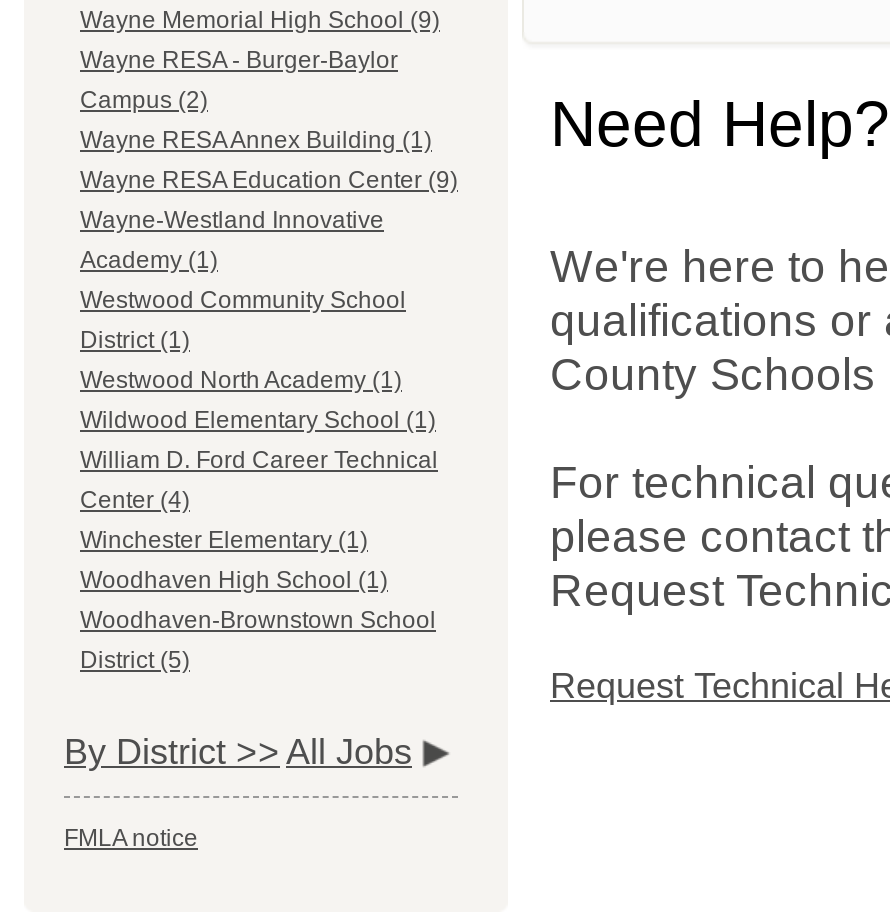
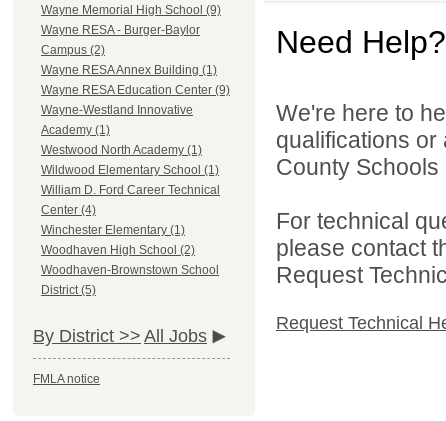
- Westwood Community School
- District (1)

- Woodhaven High School (1)
+ Woodhaven High School (2)
